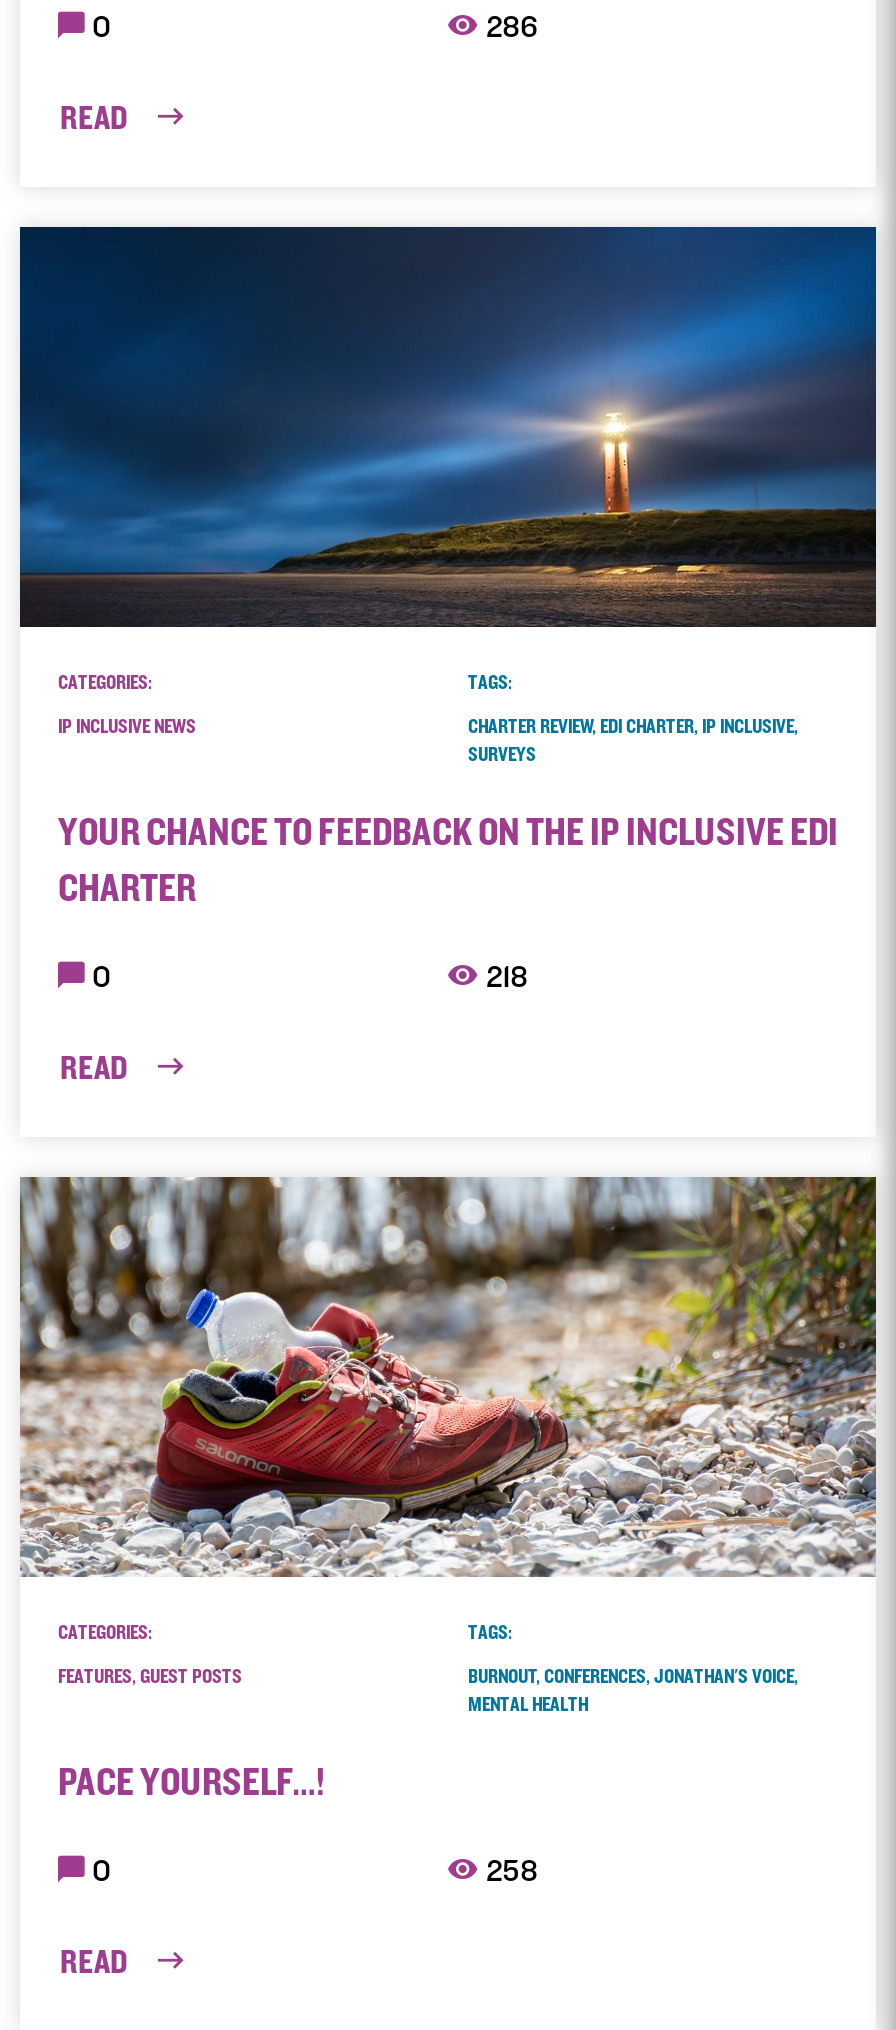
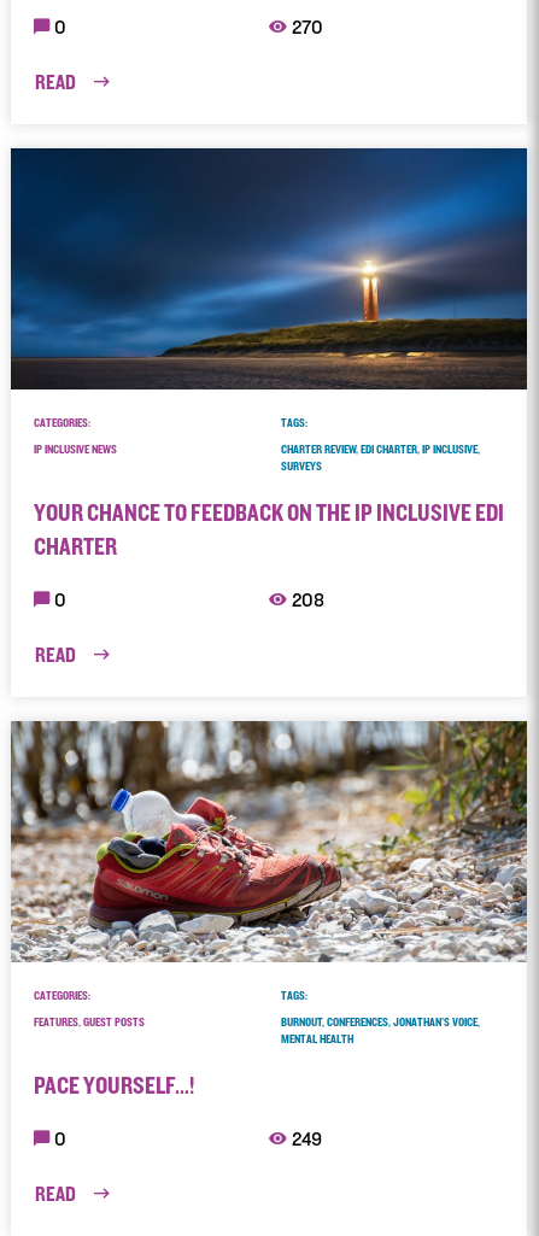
- 286
+ 270

- 218
+ 208

- 258
+ 249
